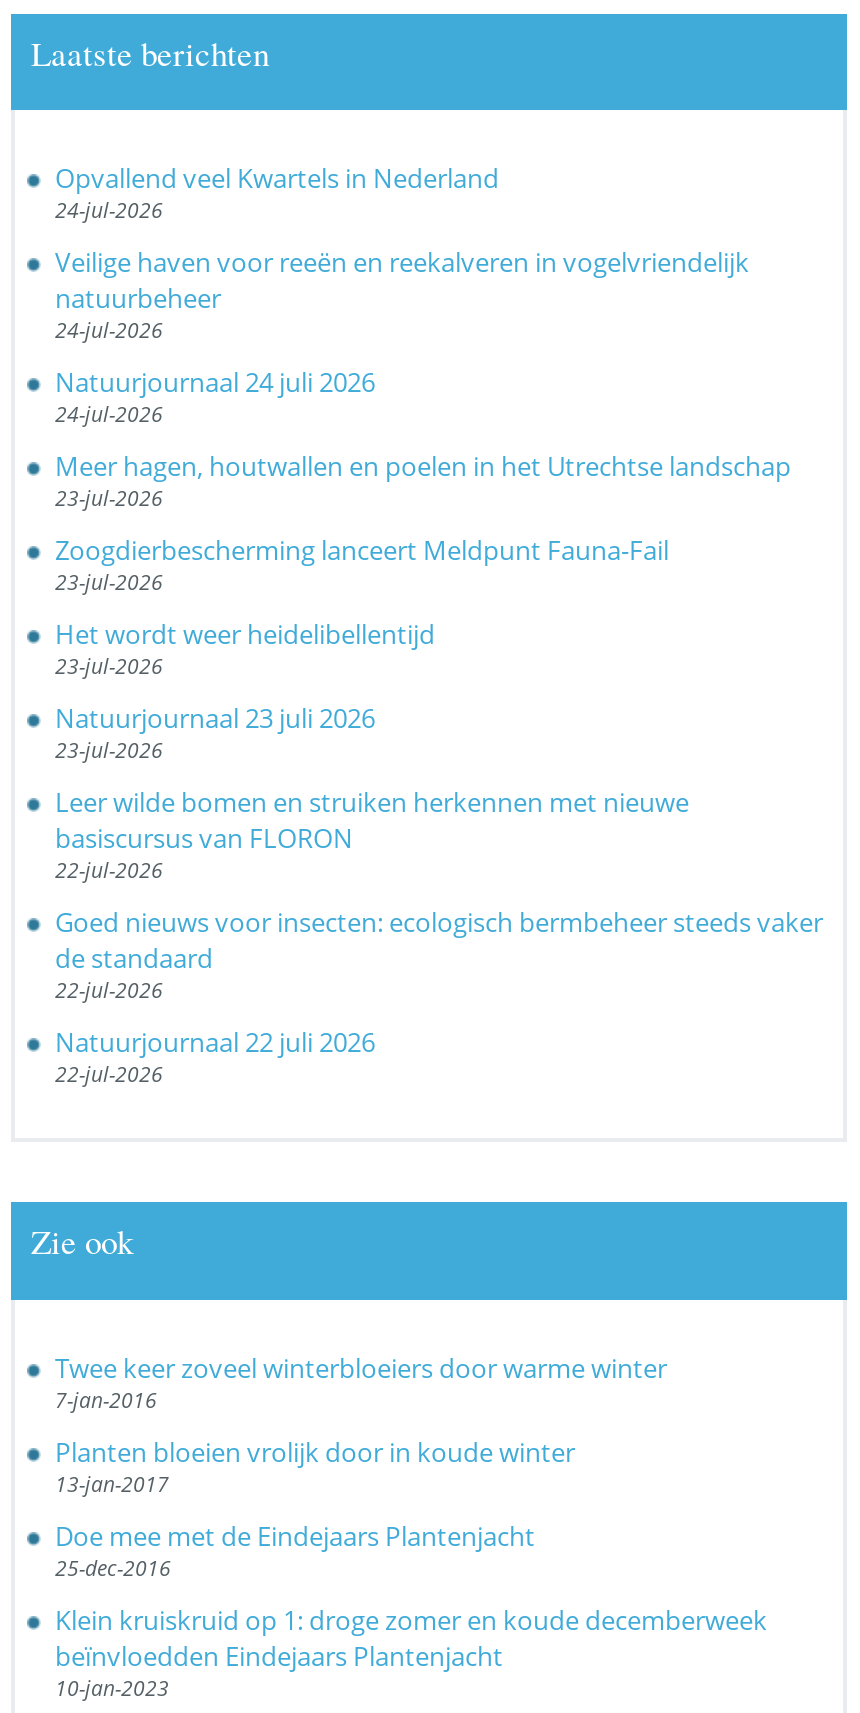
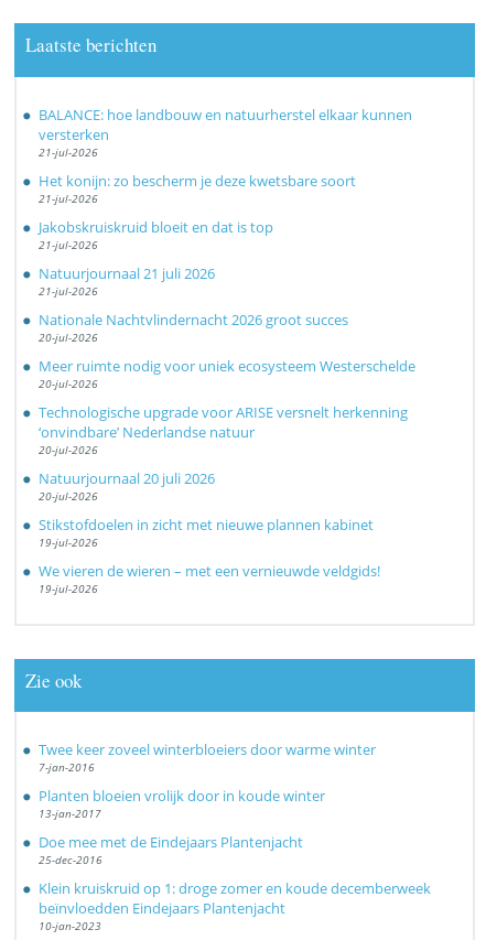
- Opvallend veel Kwartels in Nederland
- 24-jul-2026
+ BALANCE: hoe landbouw en natuurherstel elkaar kunnen
+ versterken
+ 21-jul-2026

- Veilige haven voor reeën en reekalveren in vogelvriendelijk
- natuurbeheer
- 24-jul-2026
+ Het konijn: zo bescherm je deze kwetsbare soort
+ 21-jul-2026

- Natuurjournaal 24 juli 2026
- 24-jul-2026
+ Jakobskruiskruid bloeit en dat is top
+ 21-jul-2026

- Meer hagen, houtwallen en poelen in het Utrechtse landschap
- 23-jul-2026
+ Natuurjournaal 21 juli 2026
+ 21-jul-2026

- Zoogdierbescherming lanceert Meldpunt Fauna-Fail
- 23-jul-2026
+ Nationale Nachtvlindernacht 2026 groot succes
+ 20-jul-2026

- Het wordt weer heidelibellentijd
- 23-jul-2026
+ Meer ruimte nodig voor uniek ecosysteem Westerschelde
+ 20-jul-2026

- Natuurjournaal 23 juli 2026
- 23-jul-2026
+ Technologische upgrade voor ARISE versnelt herkenning
+ ‘onvindbare’ Nederlandse natuur
+ 20-jul-2026

- Leer wilde bomen en struiken herkennen met nieuwe
- basiscursus van FLORON
- 22-jul-2026
+ Natuurjournaal 20 juli 2026
+ 20-jul-2026

- Goed nieuws voor insecten: ecologisch bermbeheer steeds vaker
- de standaard
- 22-jul-2026
+ Stikstofdoelen in zicht met nieuwe plannen kabinet
+ 19-jul-2026

- Natuurjournaal 22 juli 2026
- 22-jul-2026
+ We vieren de wieren – met een vernieuwde veldgids!
+ 19-jul-2026
